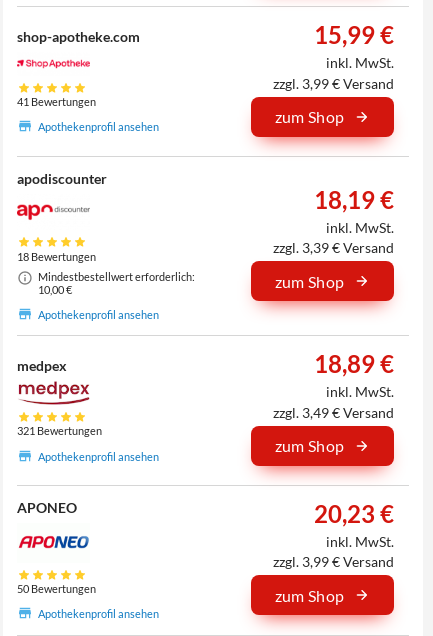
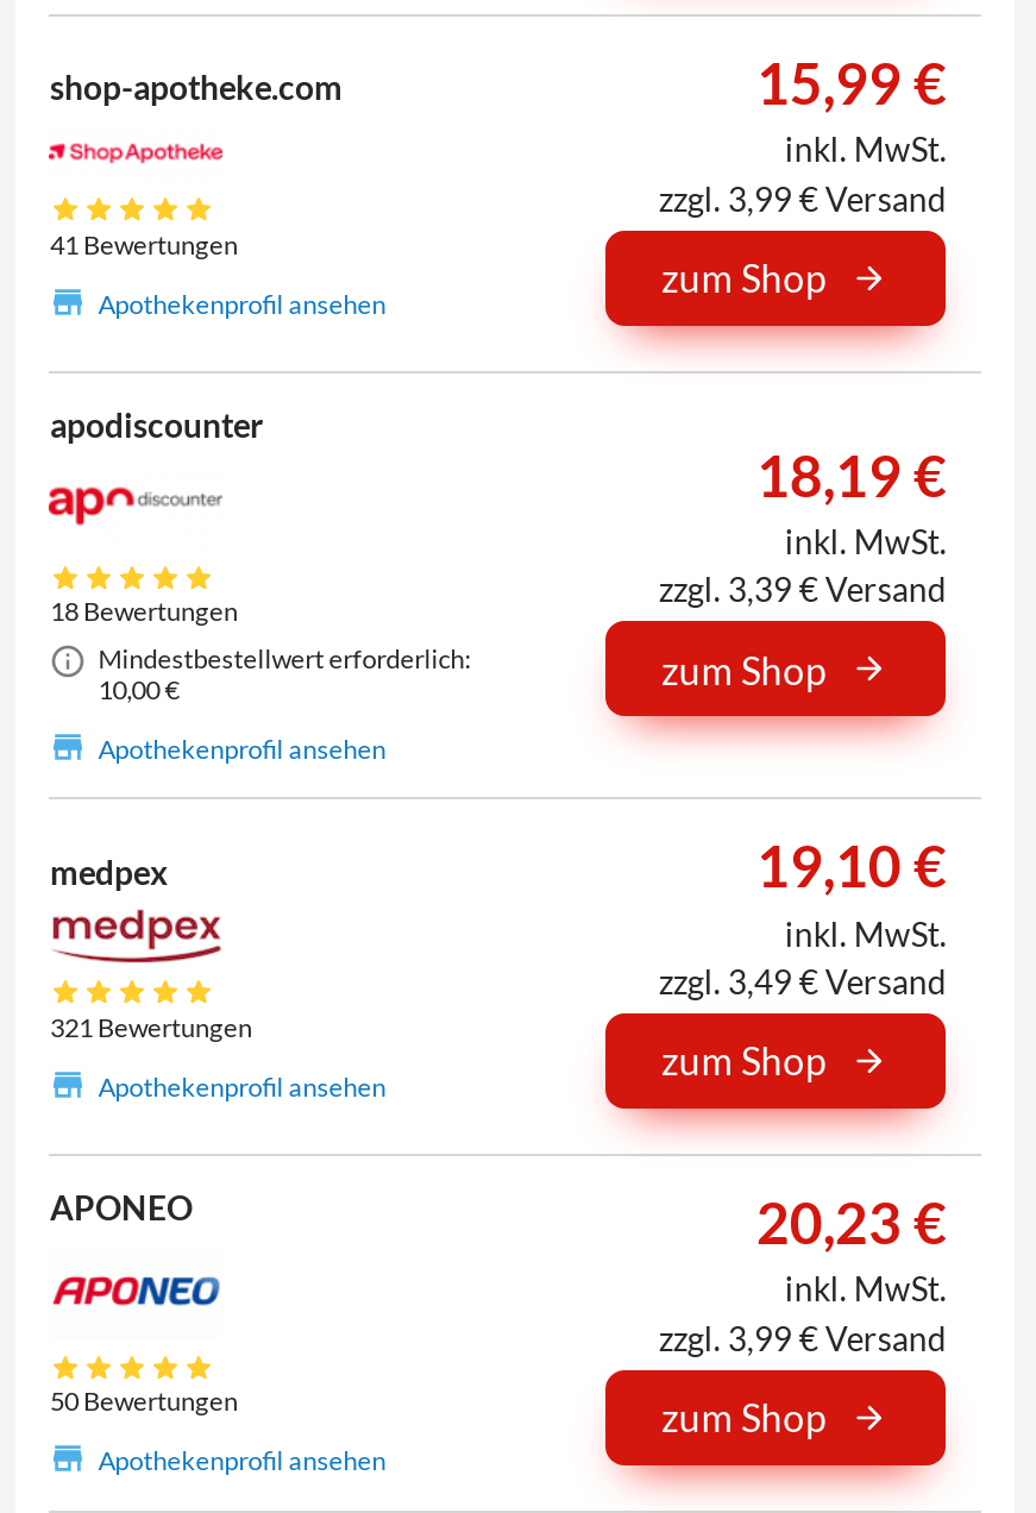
- 18,89 €
+ 19,10 €
